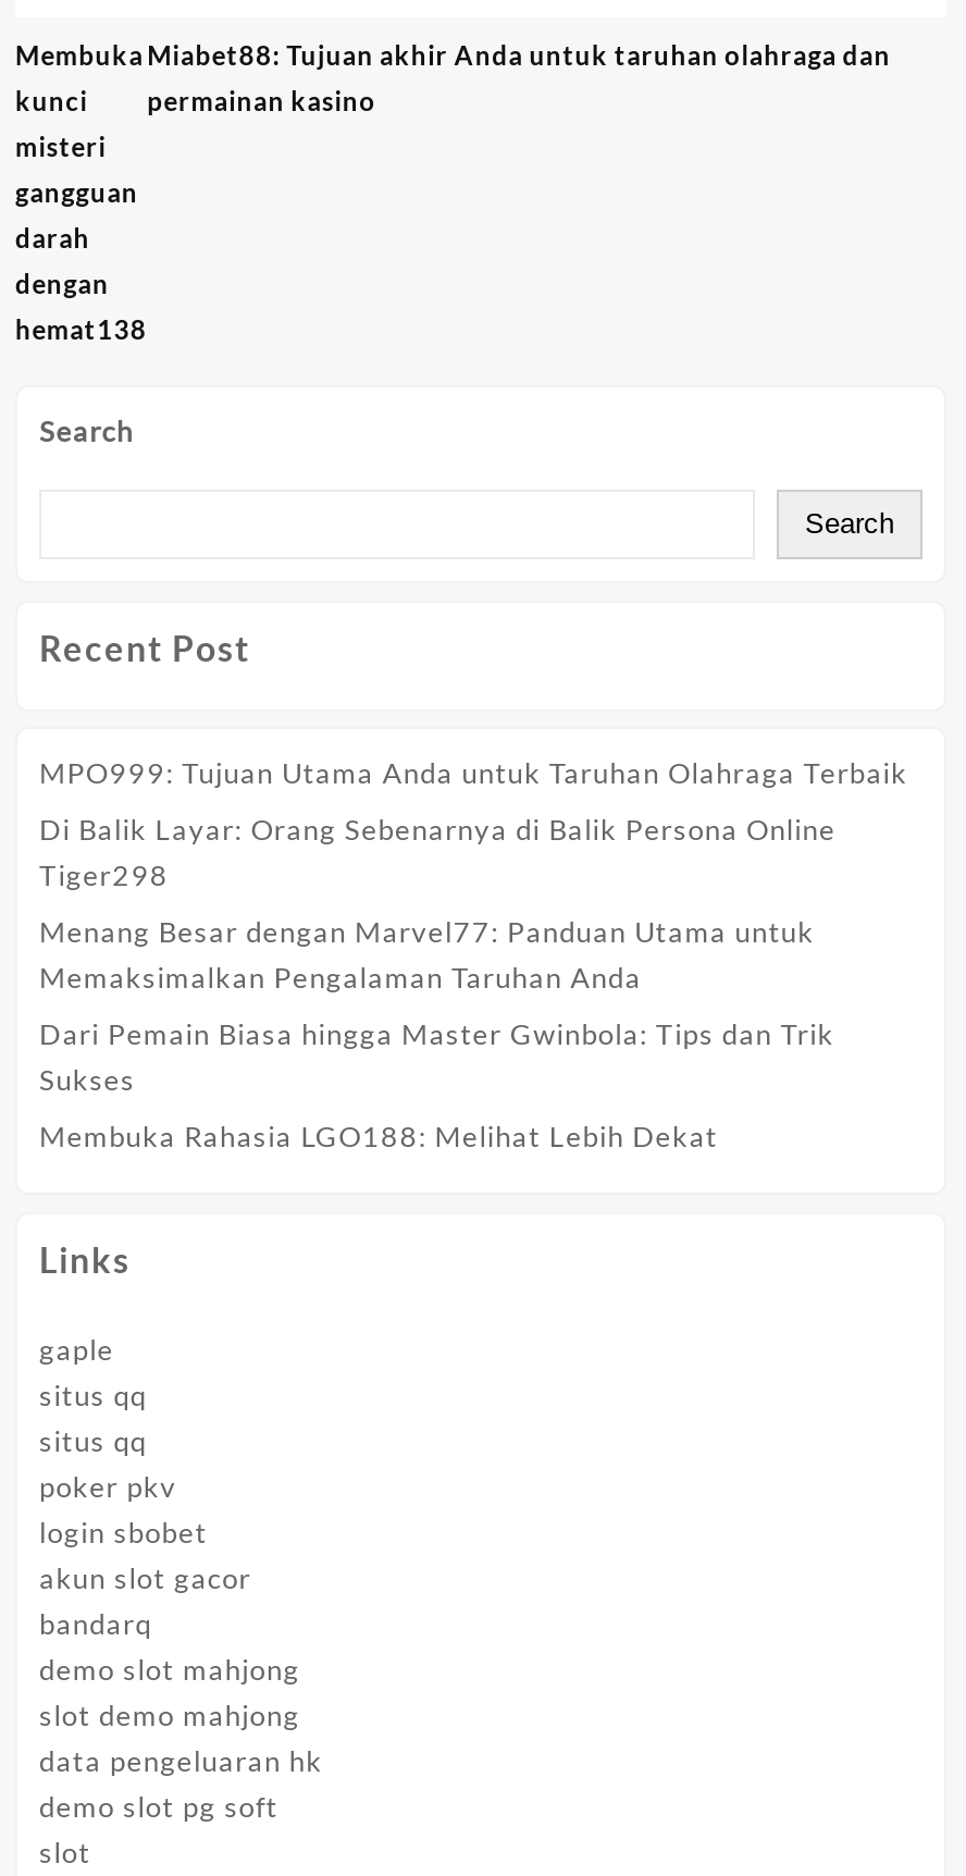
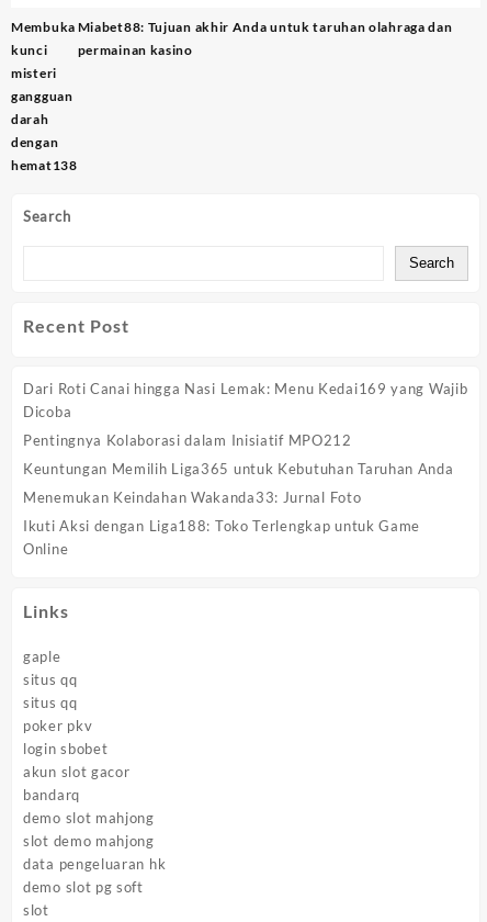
- MPO999: Tujuan Utama Anda untuk Taruhan Olahraga Terbaik
+ Dari Roti Canai hingga Nasi Lemak: Menu Kedai169 yang Wajib
+ Dicoba

- Di Balik Layar: Orang Sebenarnya di Balik Persona Online
- Tiger298
+ Pentingnya Kolaborasi dalam Inisiatif MPO212

- Menang Besar dengan Marvel77: Panduan Utama untuk
- Memaksimalkan Pengalaman Taruhan Anda
+ Keuntungan Memilih Liga365 untuk Kebutuhan Taruhan Anda

- Dari Pemain Biasa hingga Master Gwinbola: Tips dan Trik
- Sukses
+ Menemukan Keindahan Wakanda33: Jurnal Foto

- Membuka Rahasia LGO188: Melihat Lebih Dekat
+ Ikuti Aksi dengan Liga188: Toko Terlengkap untuk Game
+ Online
